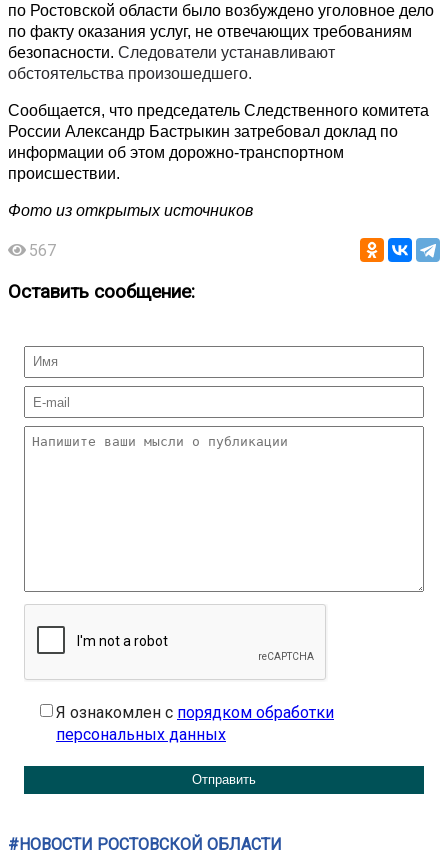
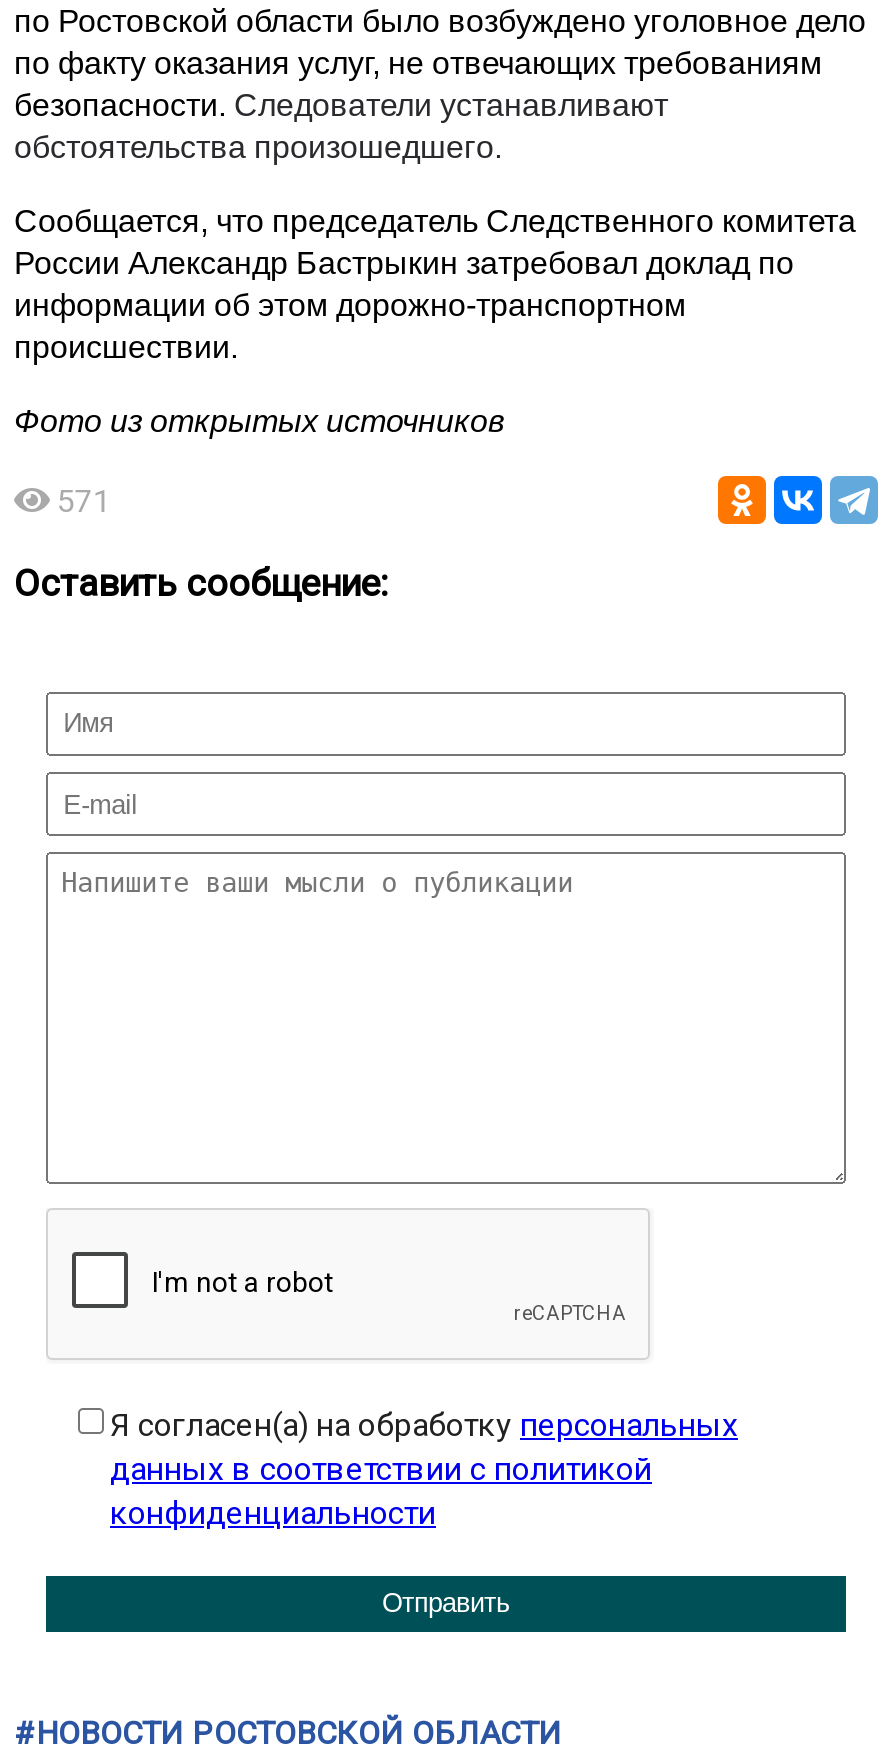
- 567
+ 571

- Я ознакомлен с порядком обработки
- персональных данных
+ Я согласен(а) на обработку персональных
+ данных в соответствии с политикой
+ конфиденциальности
